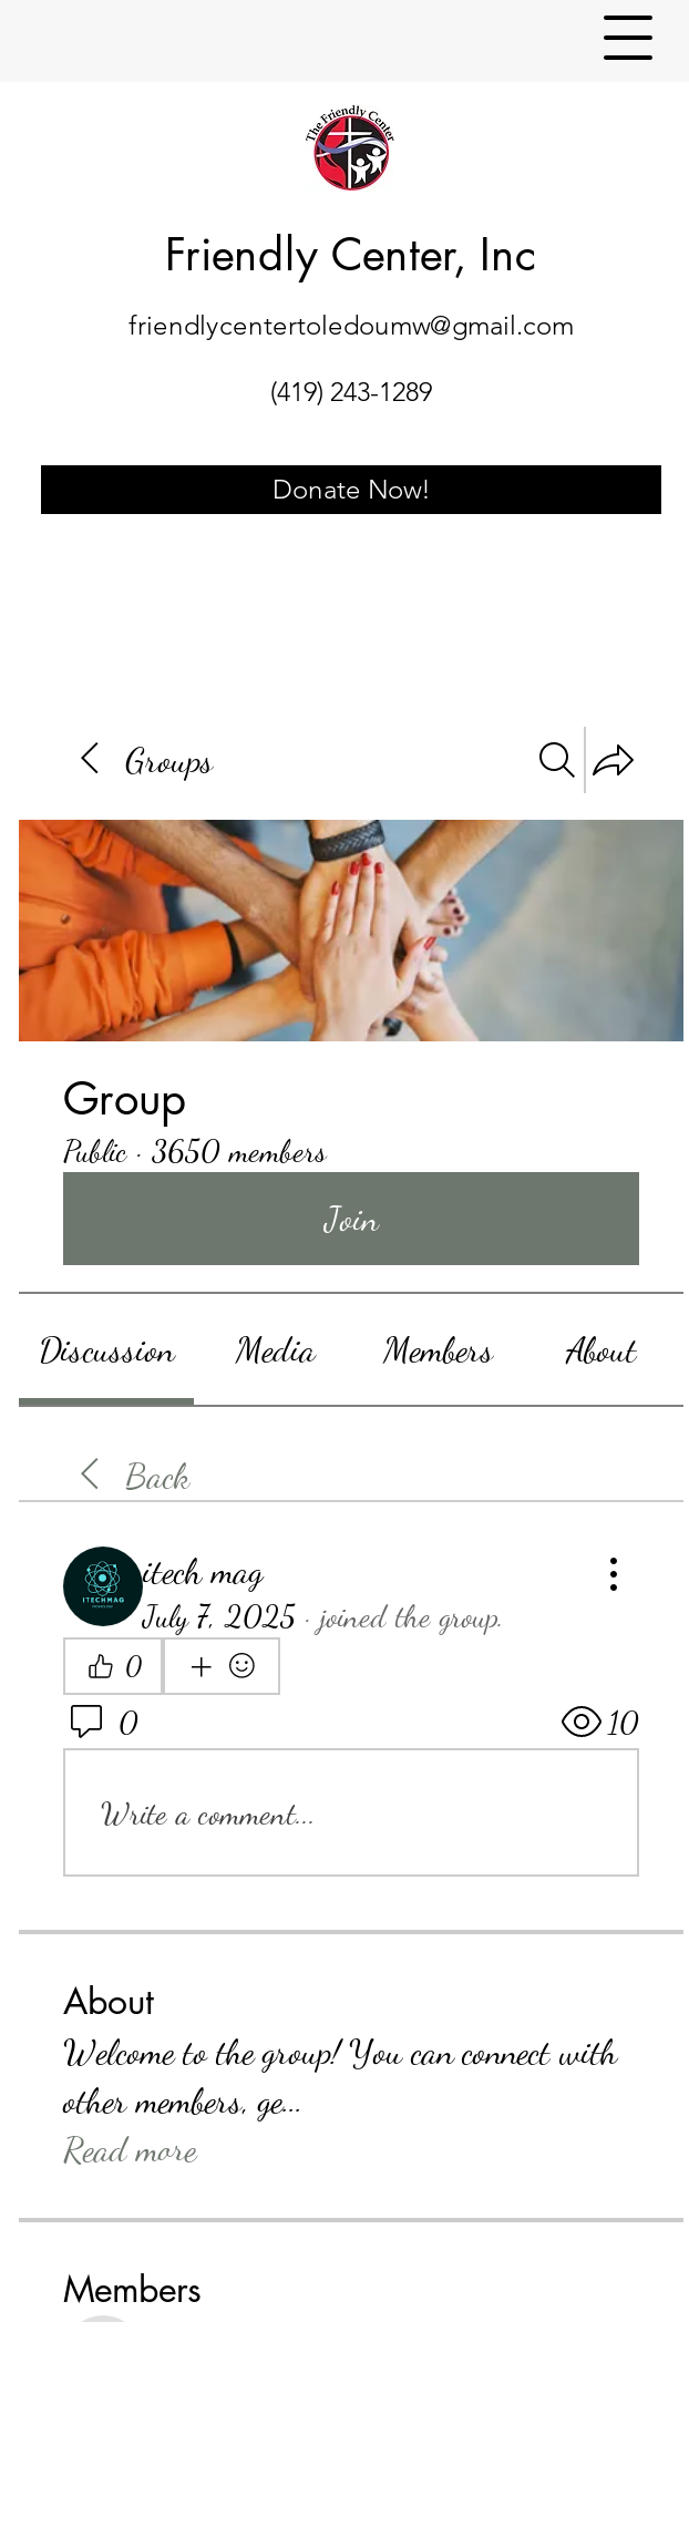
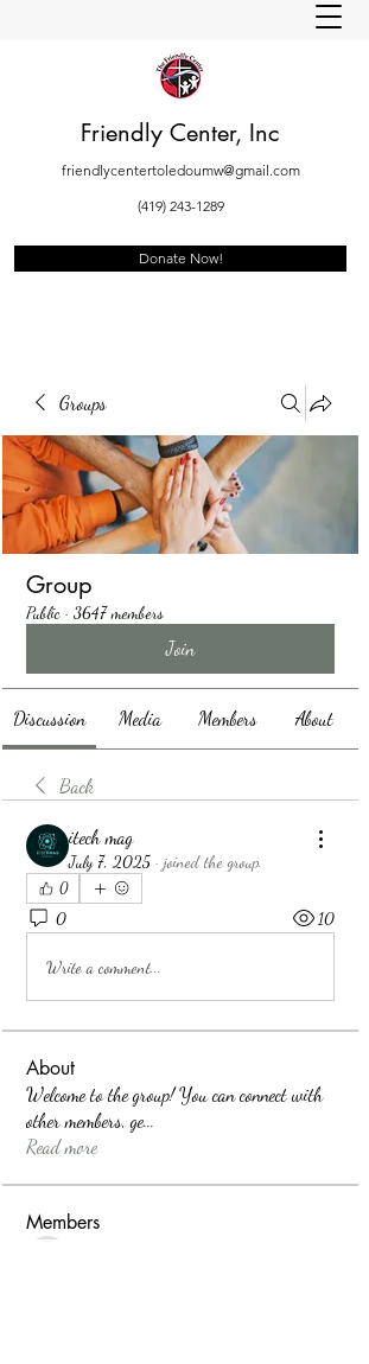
- Public · 3650 members
+ Public · 3647 members
